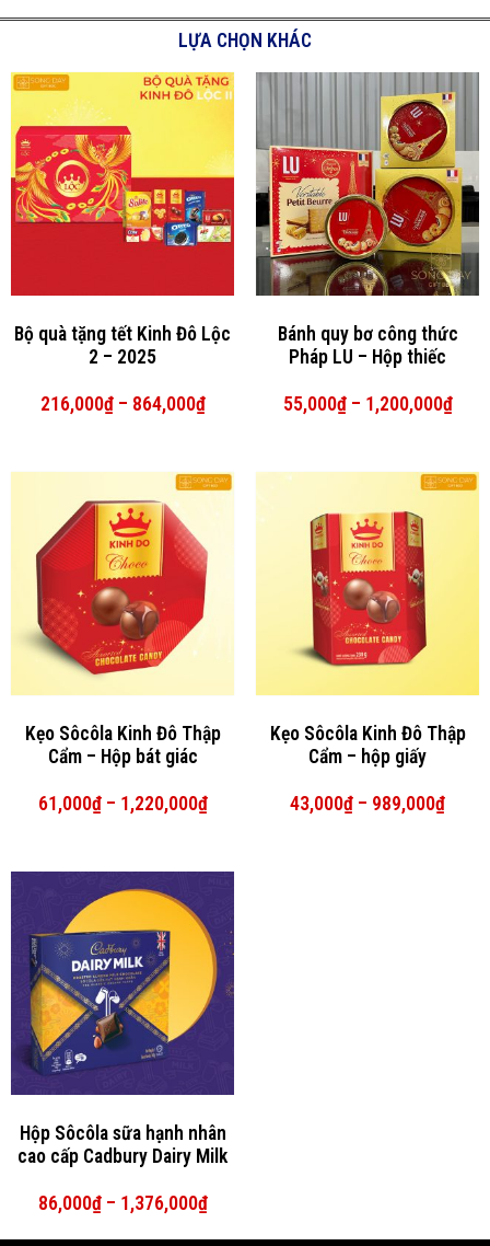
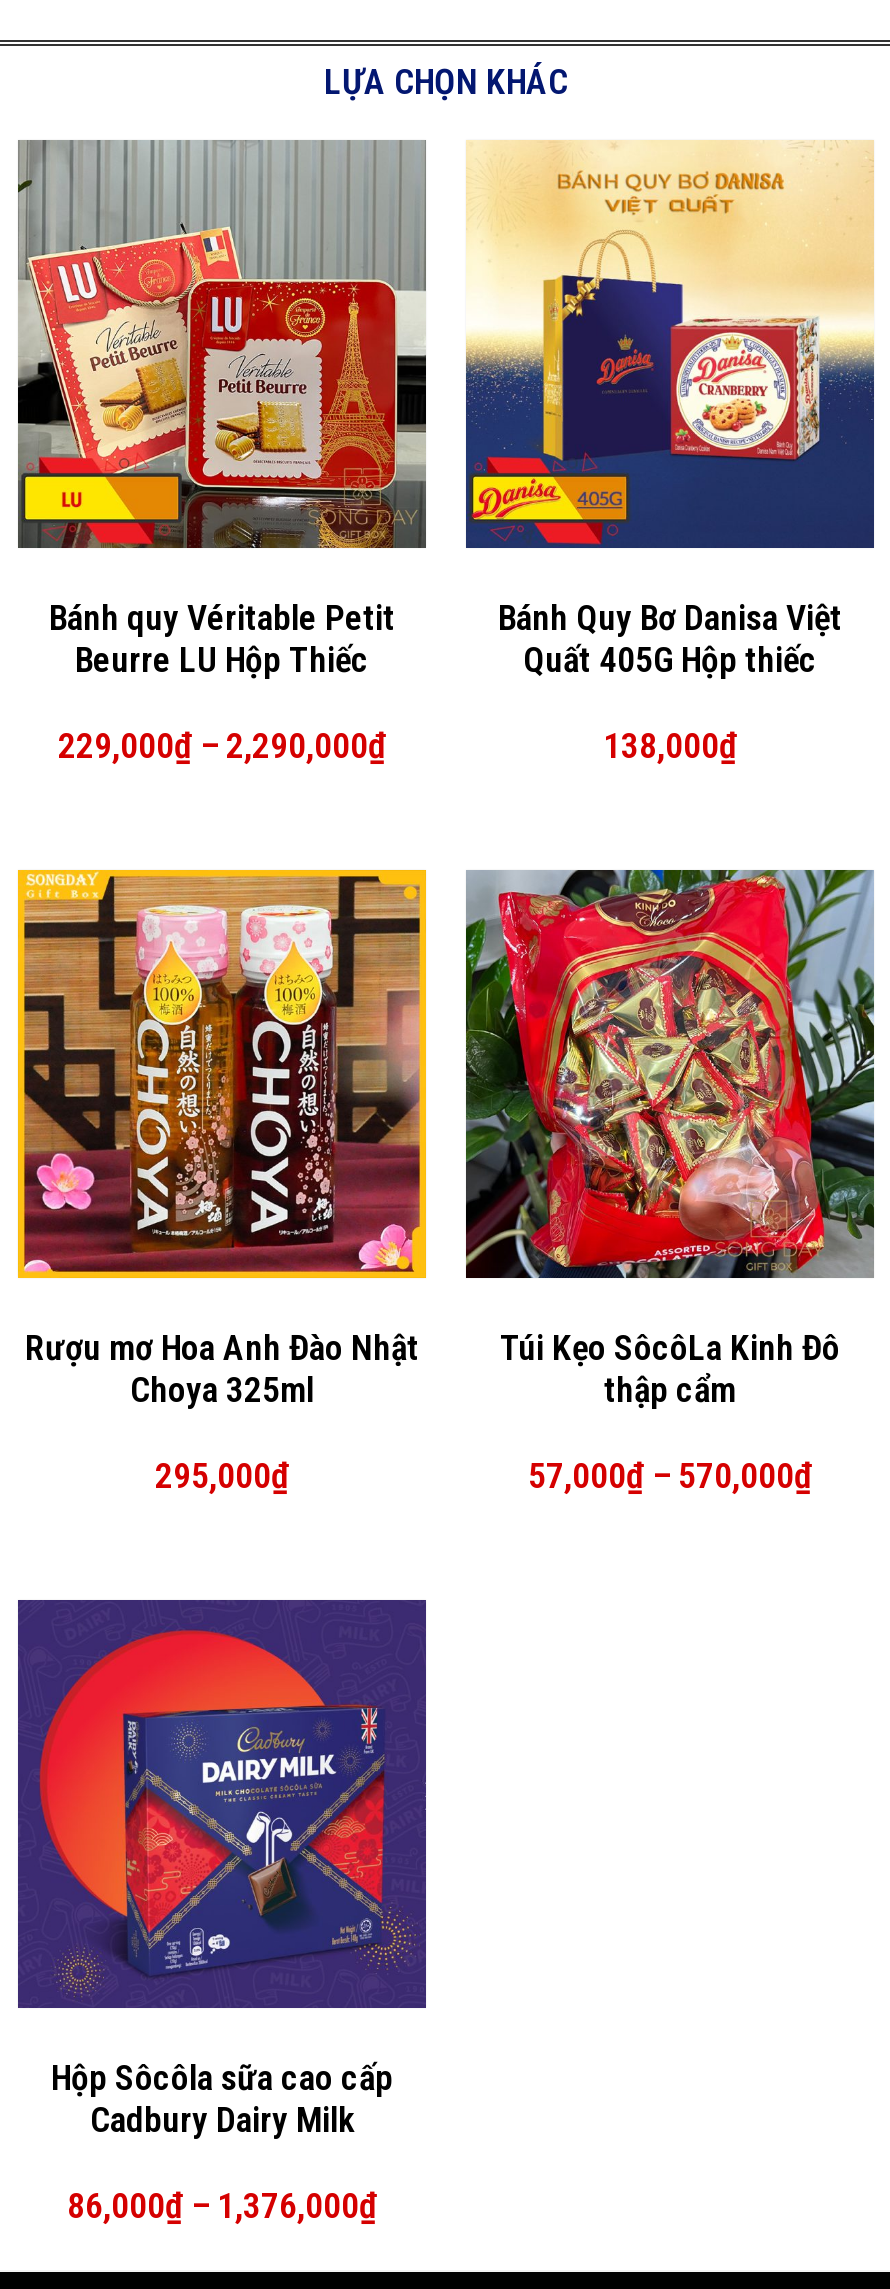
- [image]
- Bộ quà tặng tết Kinh Đô Lộc
- 2 – 2025
+ [image]
+ Bánh quy Véritable Petit
+ Beurre LU Hộp Thiếc

- [image]
- Bánh quy bơ công thức
- Pháp LU – Hộp thiếc
+ [image]
+ Bánh Quy Bơ Danisa Việt
+ Quất 405G Hộp thiếc

- 216,000₫ – 864,000₫
+ 229,000₫ – 2,290,000₫

- 55,000₫ – 1,200,000₫
+ 138,000₫

- [image]
- Kẹo Sôcôla Kinh Đô Thập
- Cẩm – Hộp bát giác
+ [image]
+ Rượu mơ Hoa Anh Đào Nhật
+ Choya 325ml

- [image]
- Kẹo Sôcôla Kinh Đô Thập
- Cẩm – hộp giấy
+ [image]
+ Túi Kẹo SôcôLa Kinh Đô
+ thập cẩm

- 61,000₫ – 1,220,000₫
+ 295,000₫

- 43,000₫ – 989,000₫
+ 57,000₫ – 570,000₫

- [image]
+ [image]

- Hộp Sôcôla sữa hạnh nhân
- cao cấp Cadbury Dairy Milk
+ Hộp Sôcôla sữa cao cấp
+ Cadbury Dairy Milk
